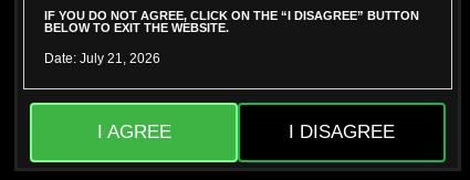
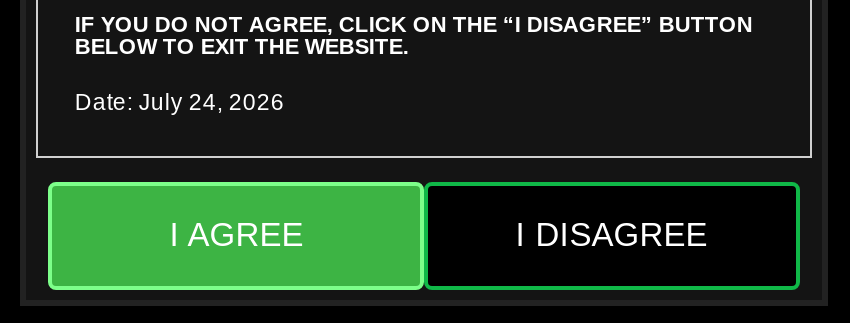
- Date: July 21, 2026
+ Date: July 24, 2026
